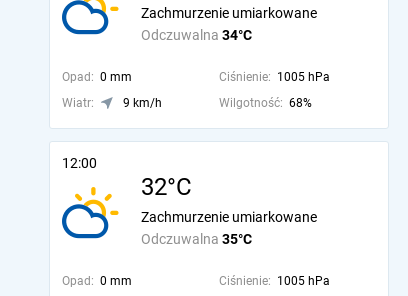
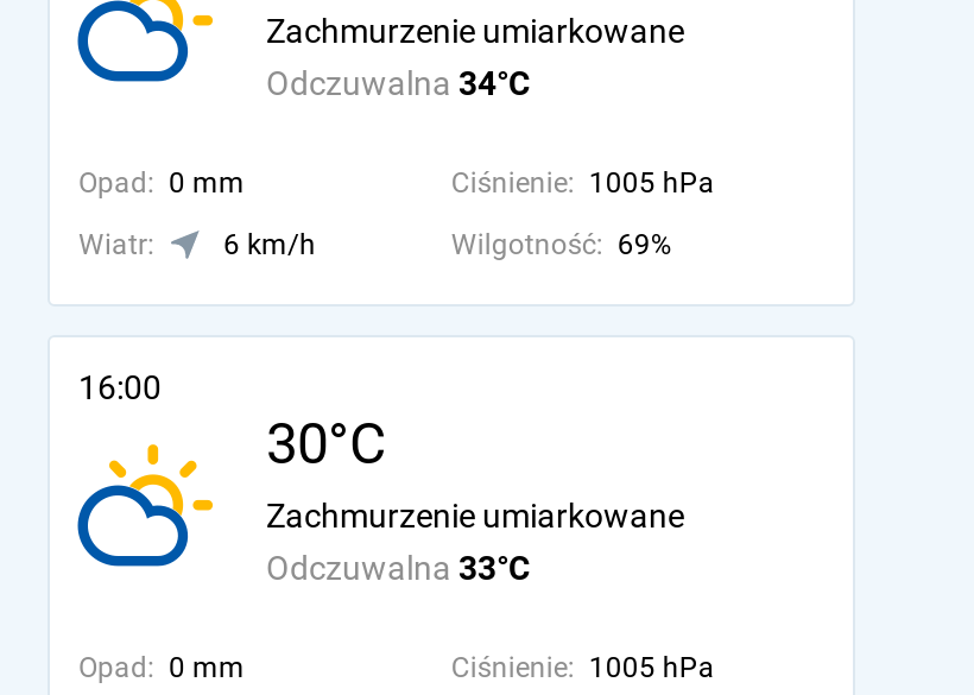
- 9 km/h
- Wilgotność: 68%
+ 6 km/h
+ Wilgotność: 69%

- 12:00
- 32°C
+ 16:00
+ 30°C

- Odczuwalna 35°C
+ Odczuwalna 33°C
